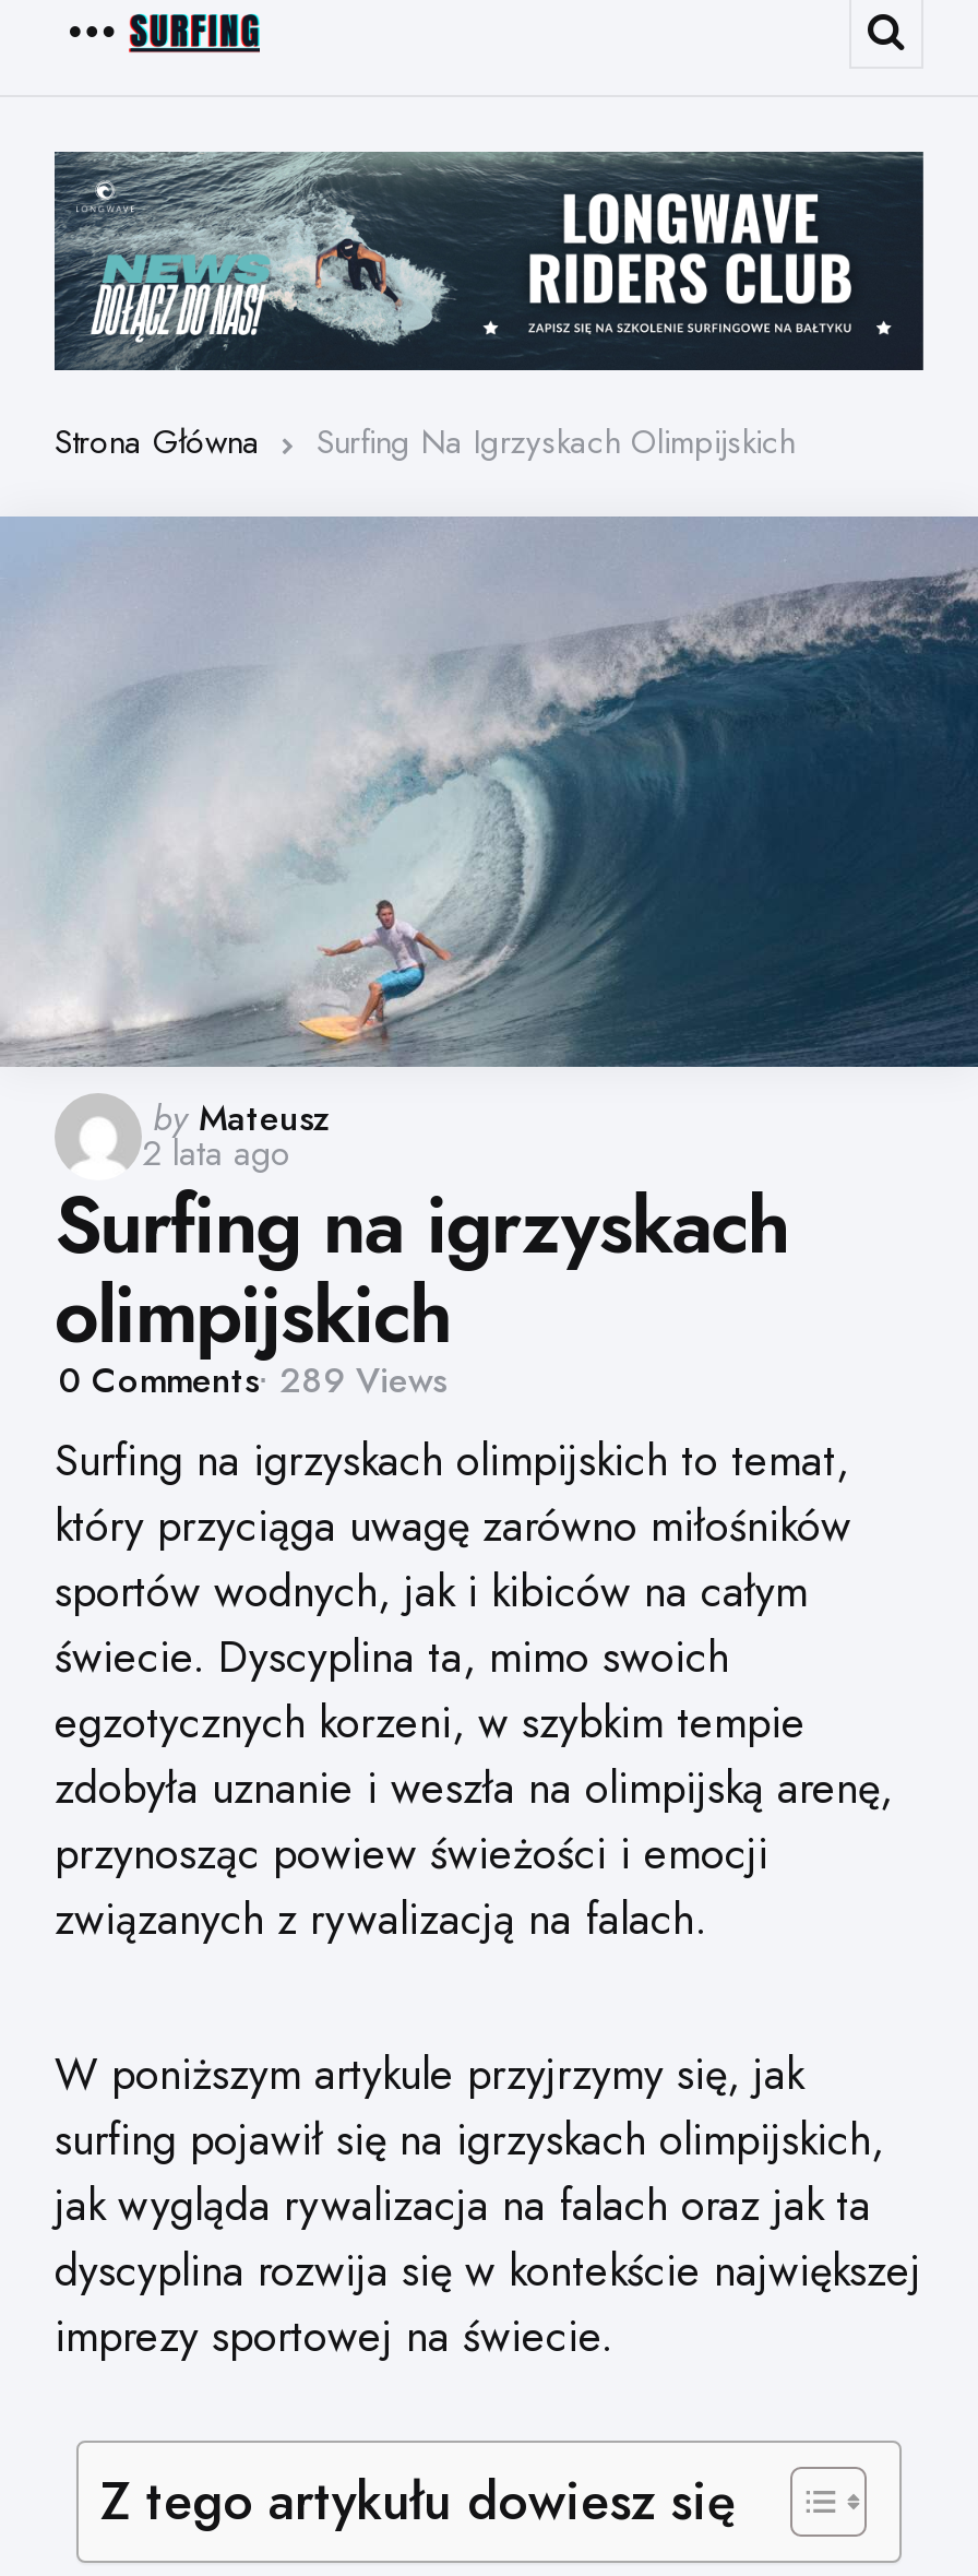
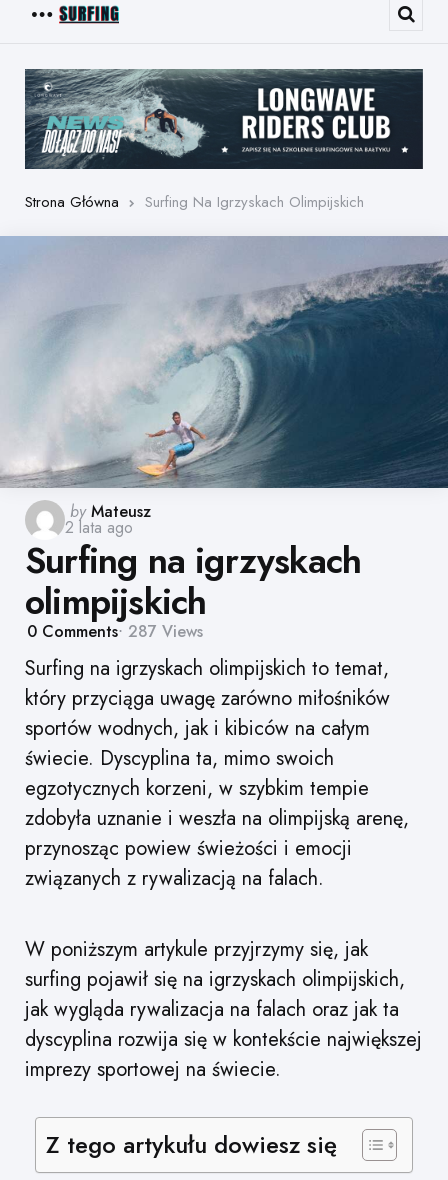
- 0 Comments 289 Views
+ 0 Comments 287 Views
